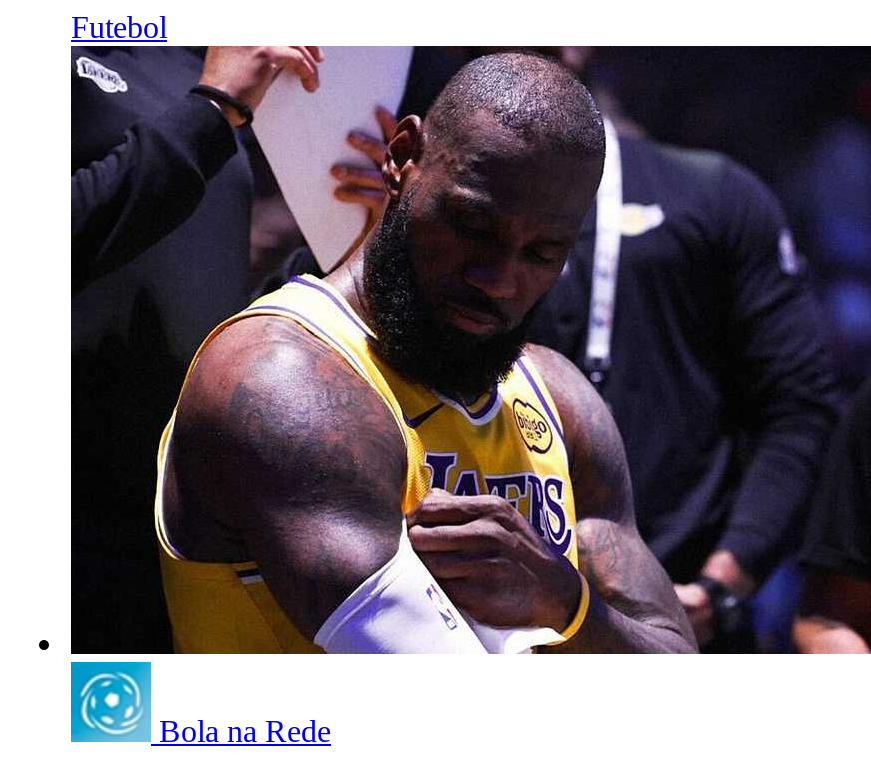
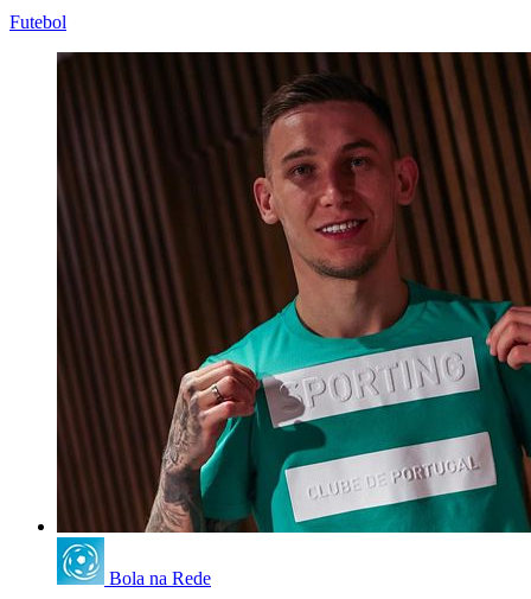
- [image]
+ [image]
